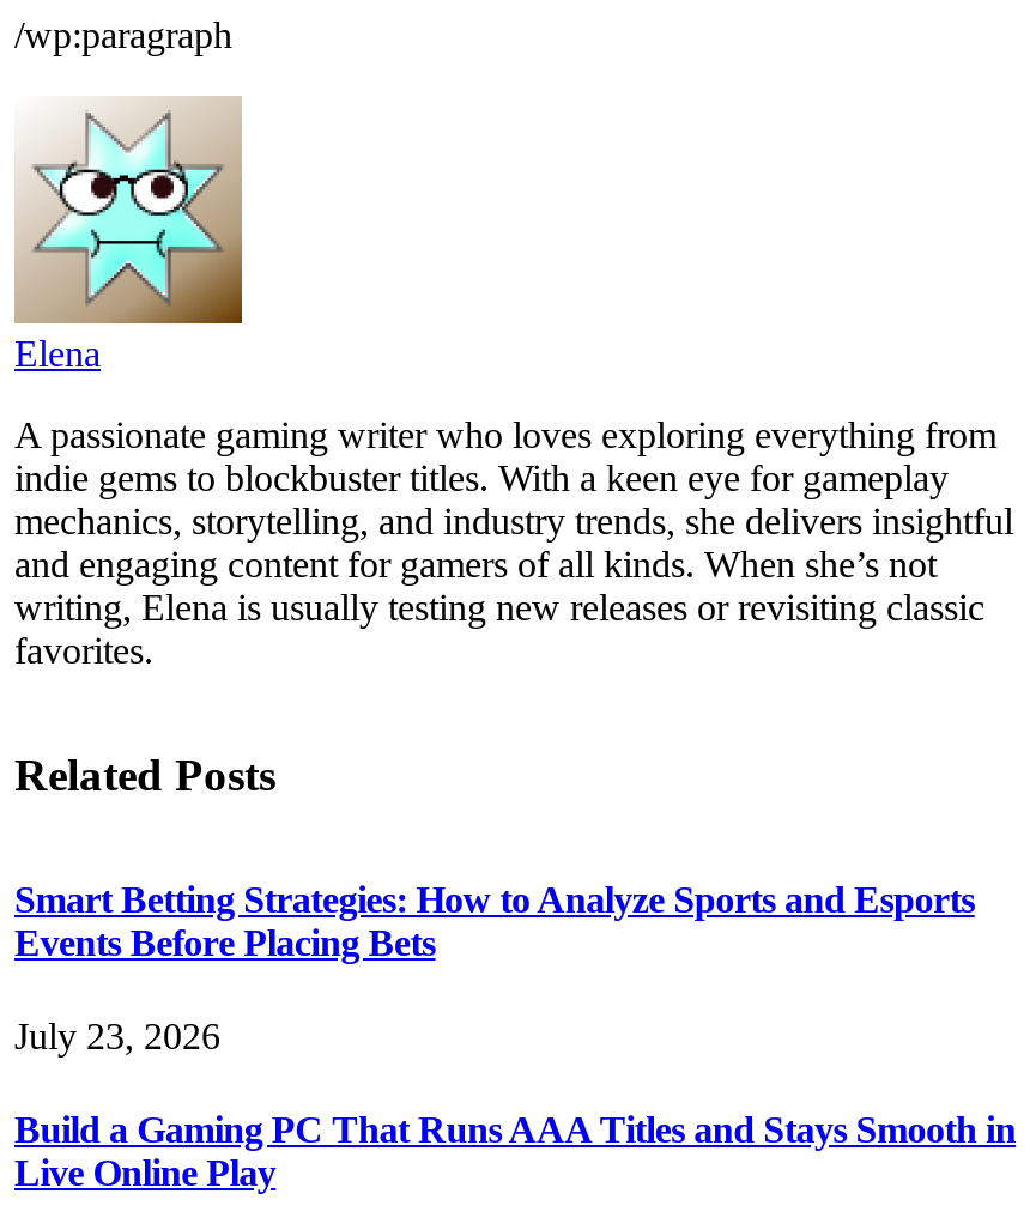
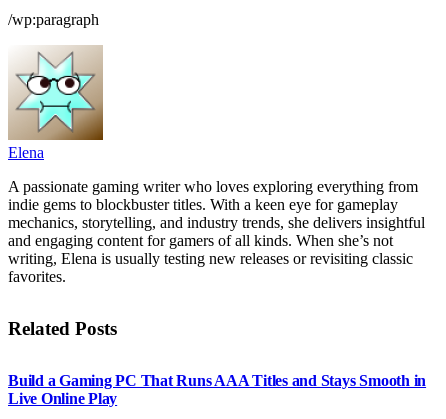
- Smart Betting Strategies: How to Analyze Sports and Esports
- Events Before Placing Bets
- July 23, 2026
